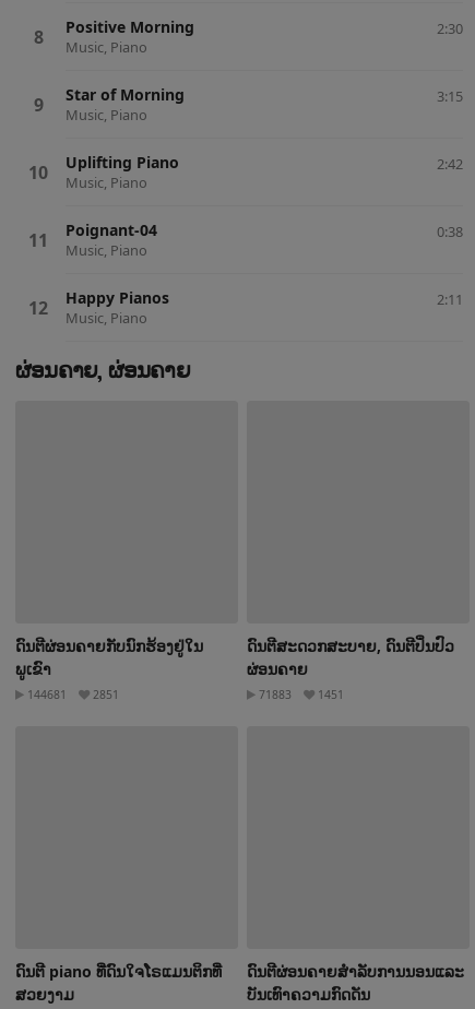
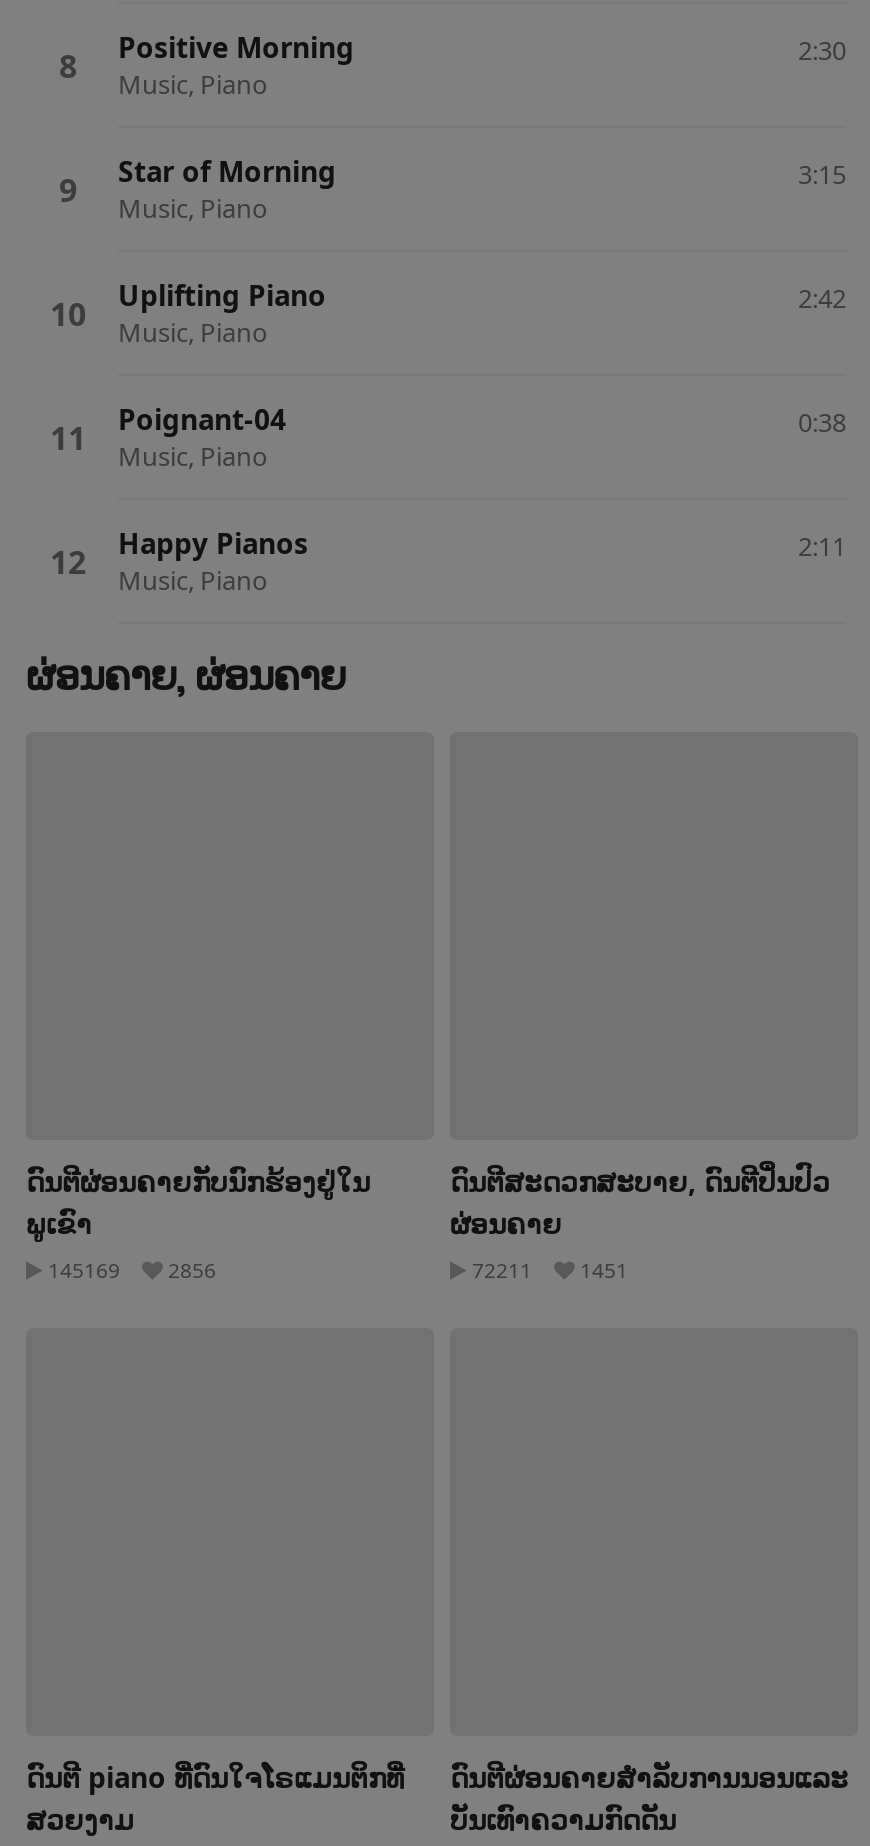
- 144681
+ 145169

- 2851
+ 2856

- 71883 1451
+ 72211 1451
